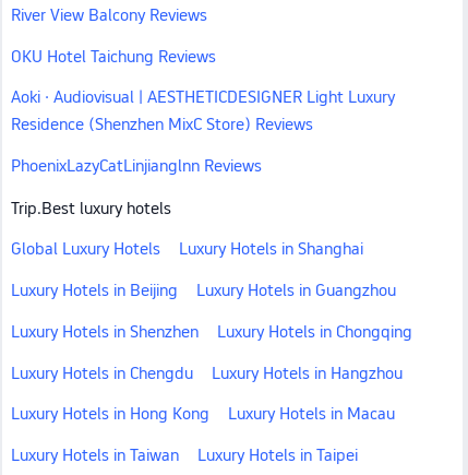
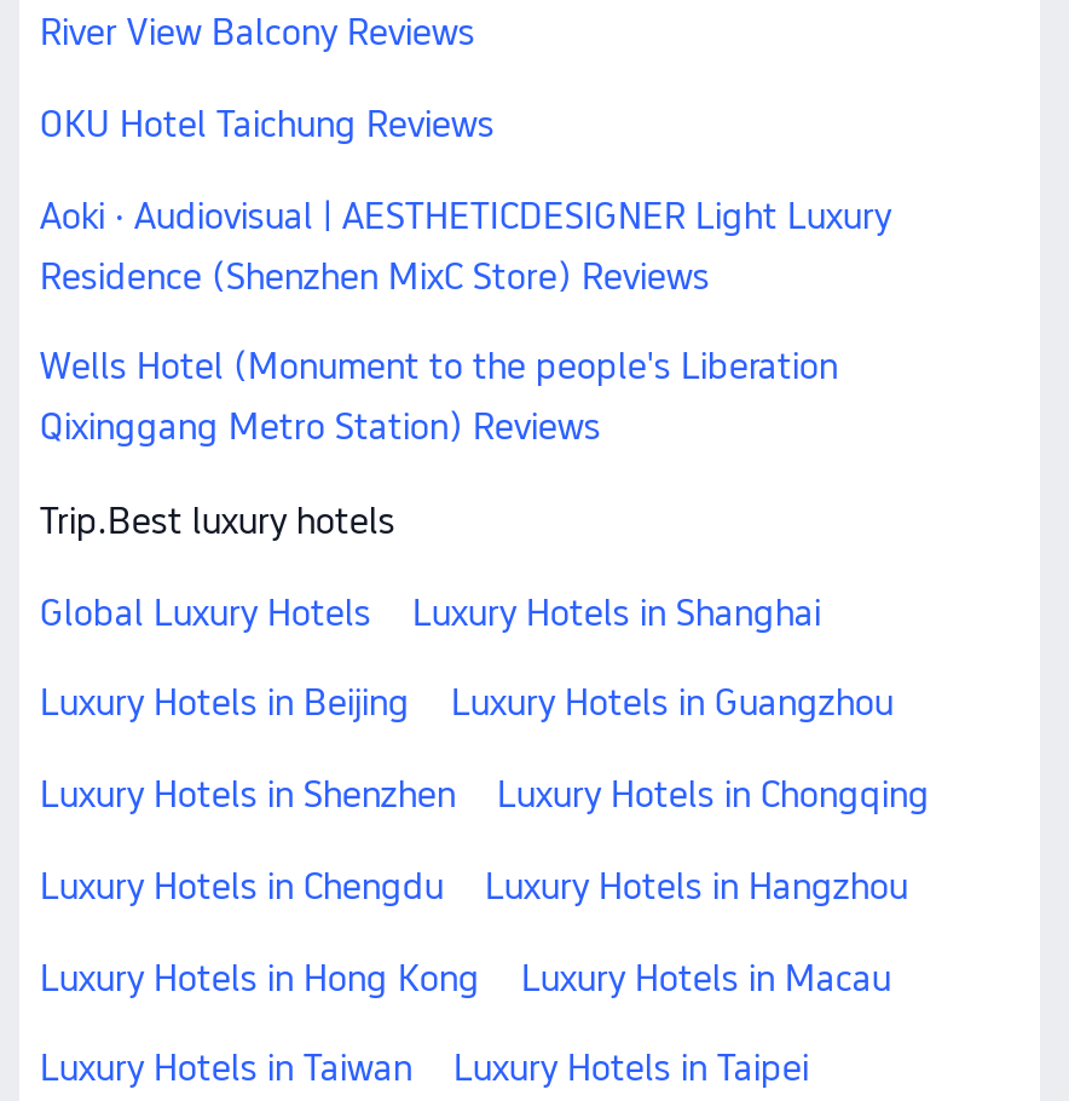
- PhoenixLazyCatLinjianglnn Reviews
+ Wells Hotel (Monument to the people's Liberation
+ Qixinggang Metro Station) Reviews
